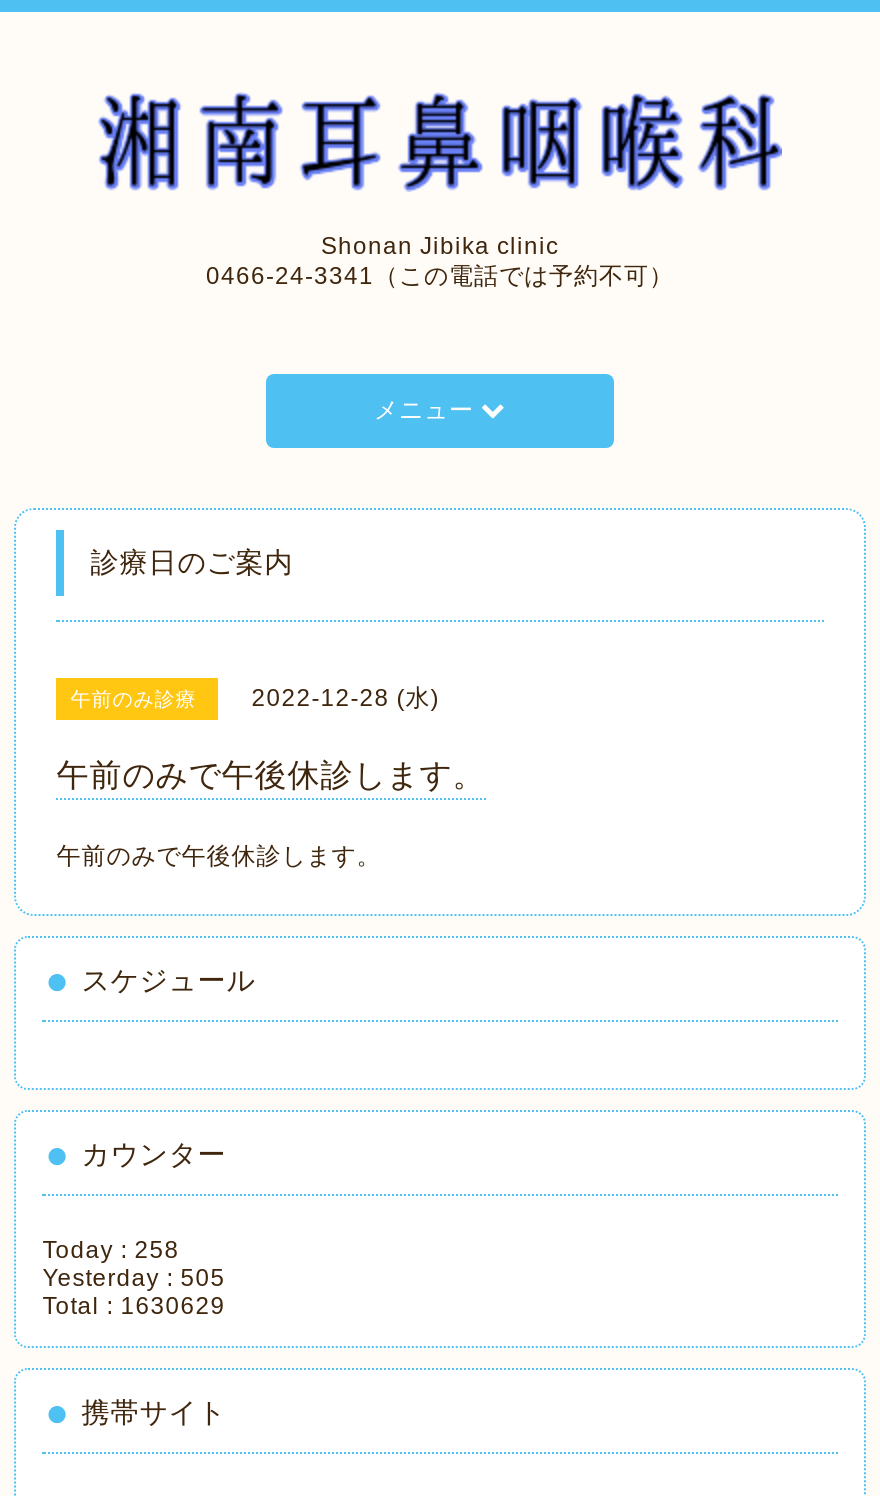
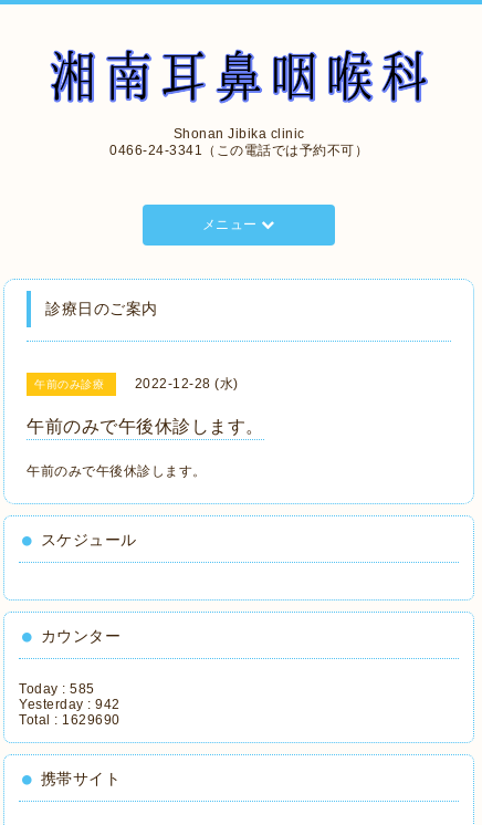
- Today : 258
+ Today : 585

- Yesterday : 505
+ Yesterday : 942

- Total : 1630629
+ Total : 1629690
